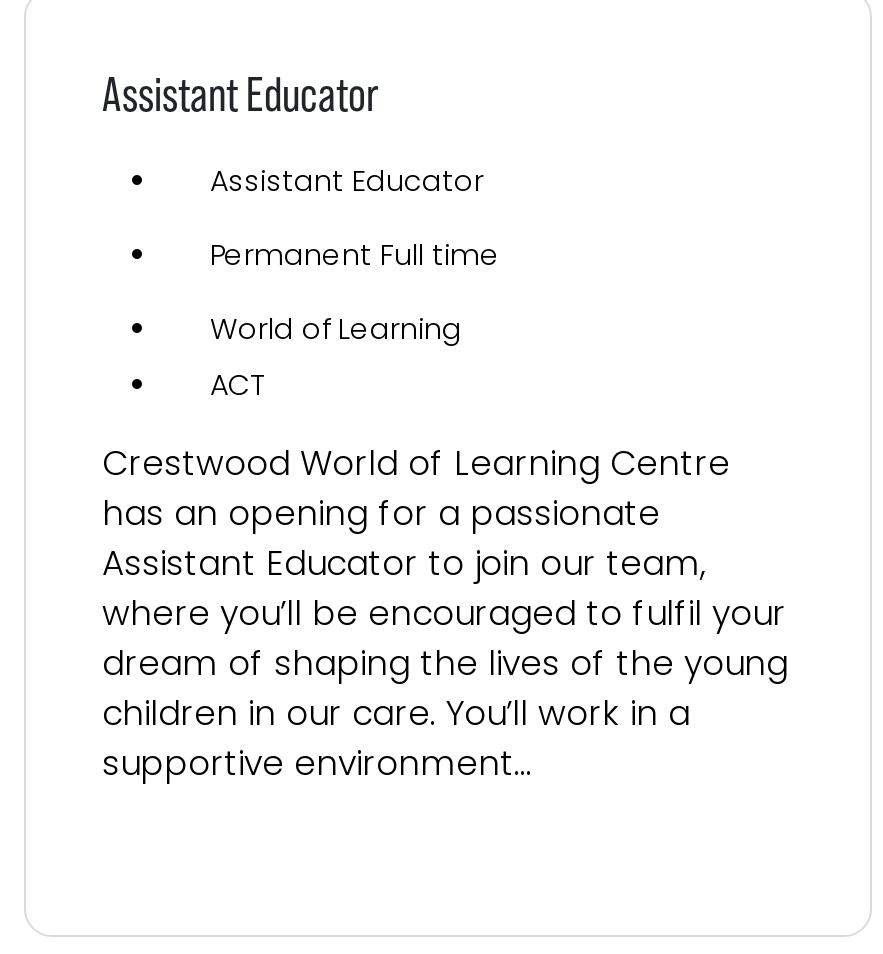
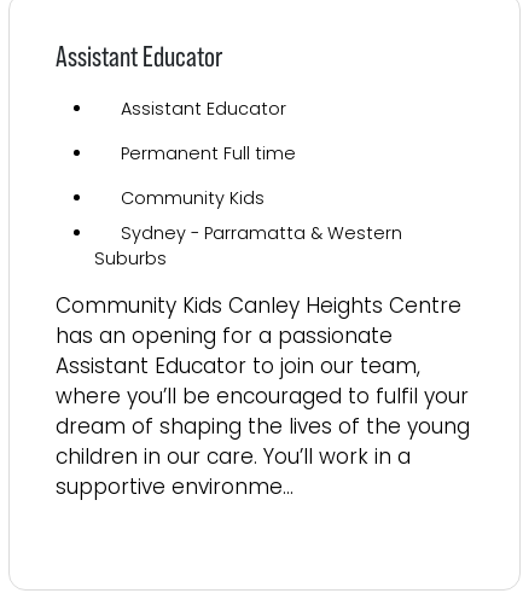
- World of Learning
- ACT
+ Community Kids
+ Sydney - Parramatta & Western
+ Suburbs

- Crestwood World of Learning Centre
+ Community Kids Canley Heights Centre

- supportive environment...
+ supportive environme...
